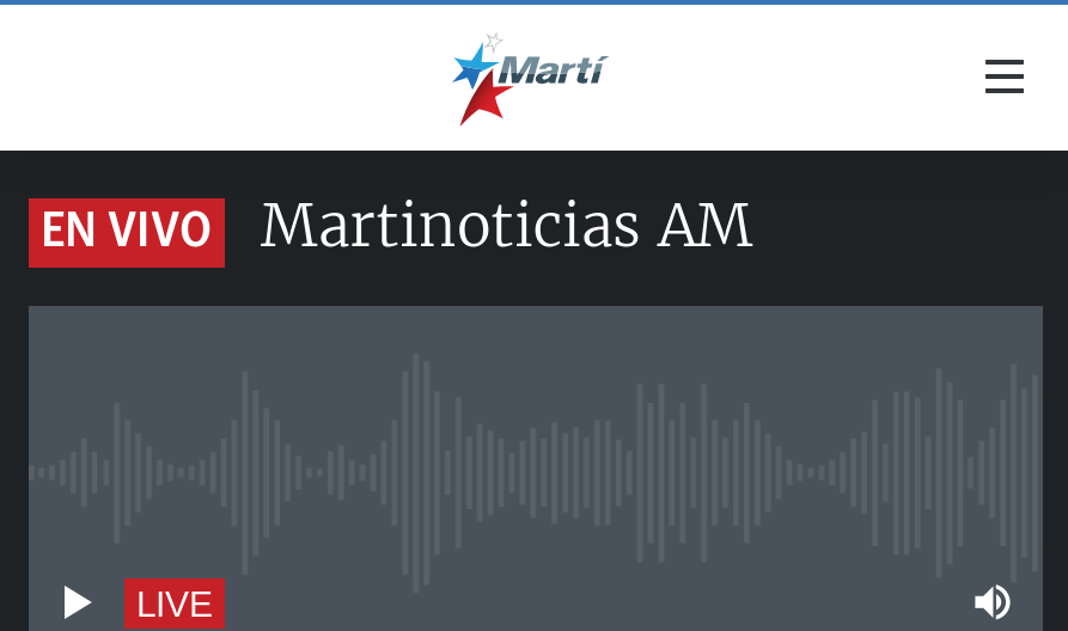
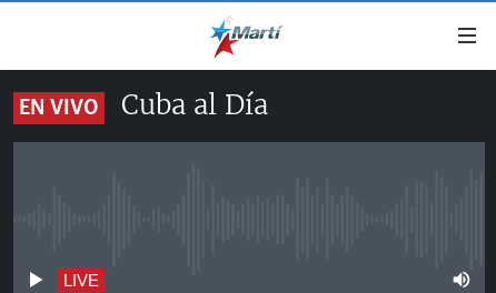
- Martinoticias AM
+ Cuba al Día
